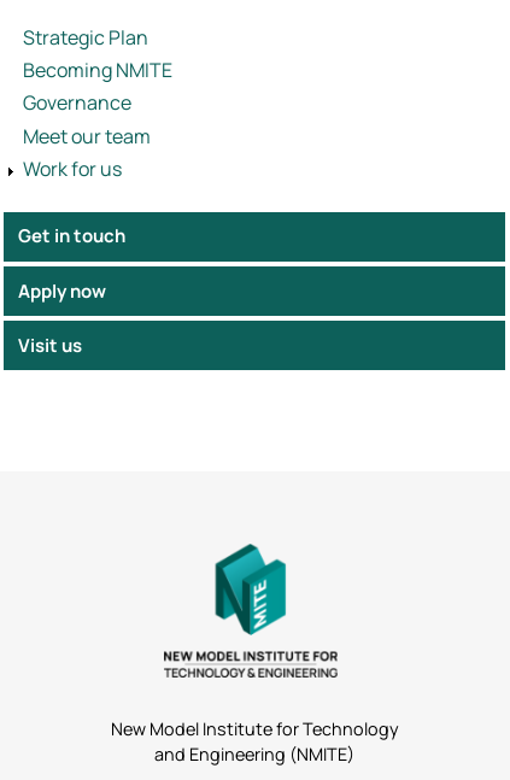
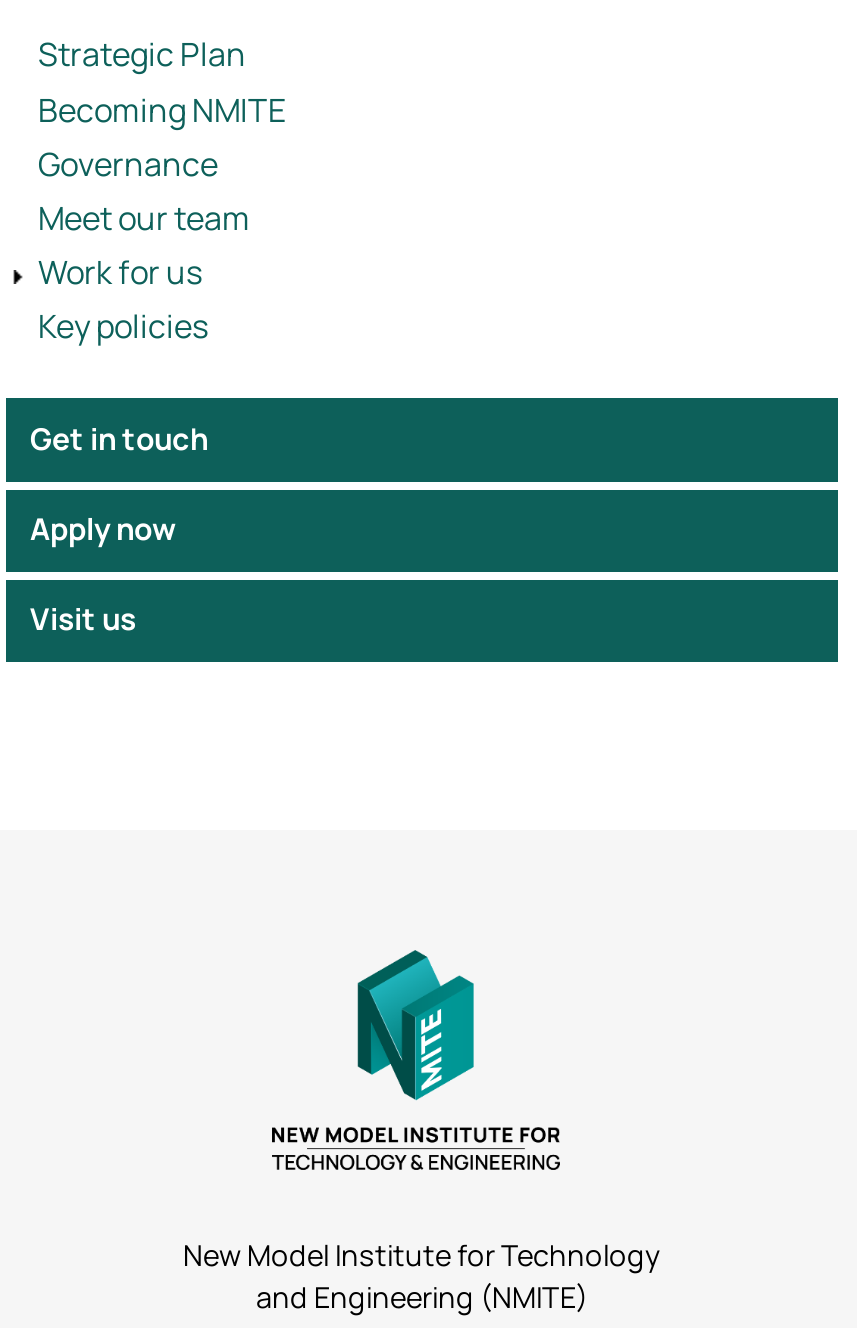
+ Key policies
